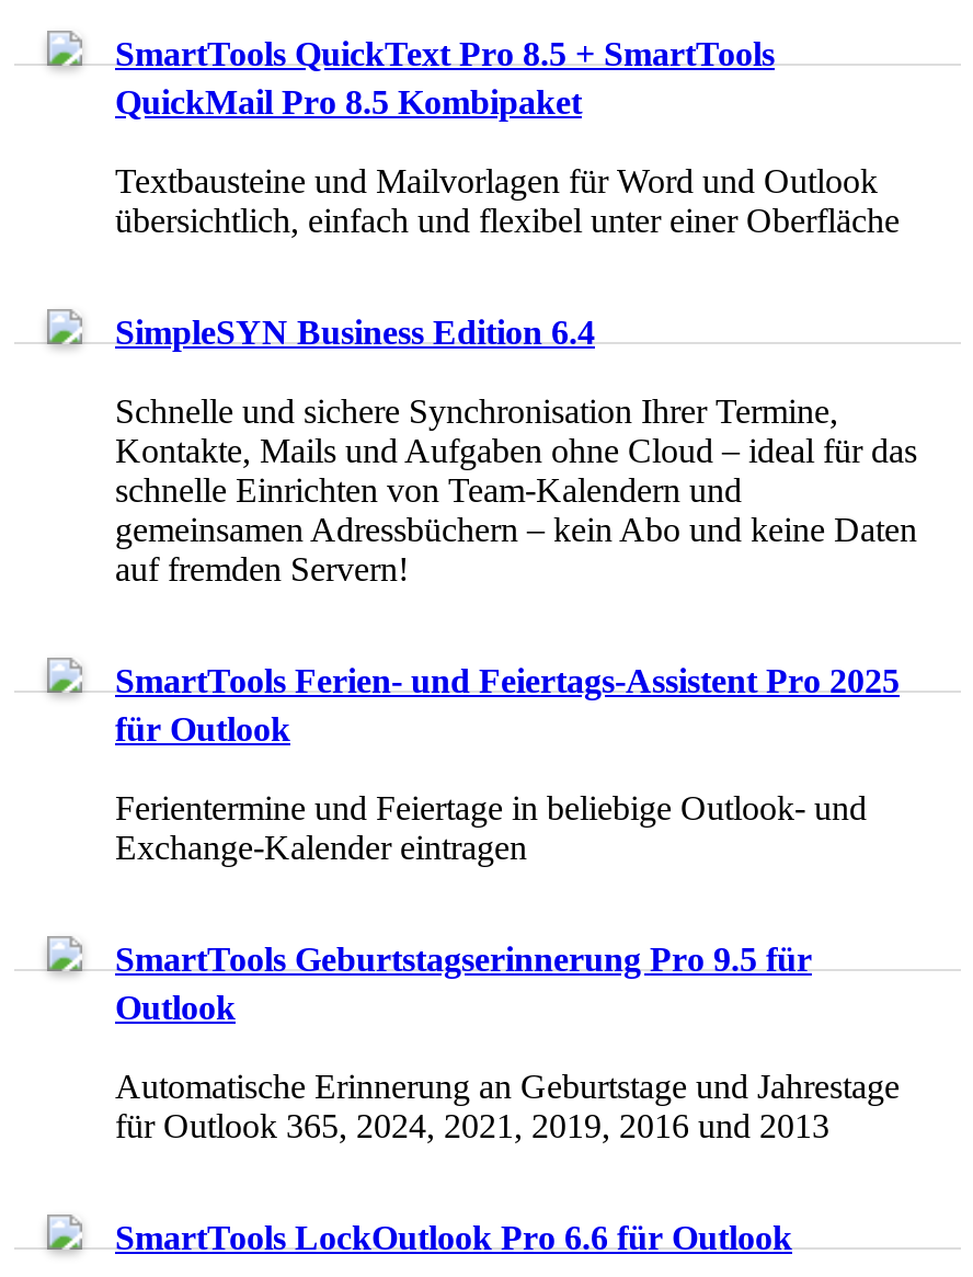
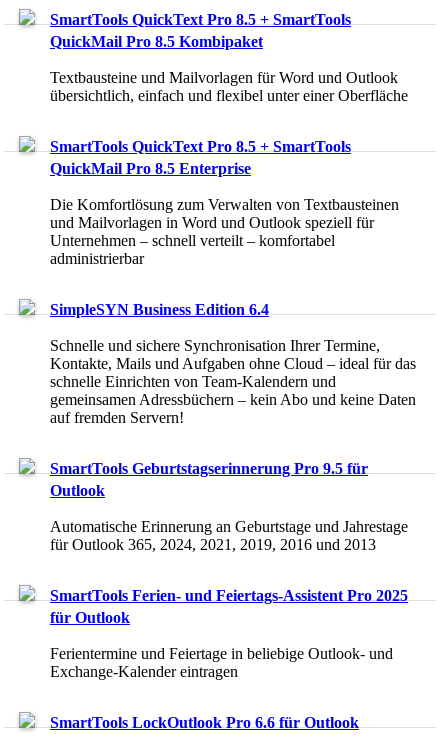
+ SmartTools QuickText Pro 8.5 + SmartTools
+ QuickMail Pro 8.5 Enterprise
+ Die Komfortlösung zum Verwalten von Textbausteinen
+ und Mailvorlagen in Word und Outlook speziell für
+ Unternehmen – schnell verteilt – komfortabel
+ administrierbar

moved down: SmartTools Ferien- und Feiertags-Assistent Pro 2025 | für Outlook | Ferientermine und Feiertage in beliebige Outlook- und | Exchange-Kalender eintragen
